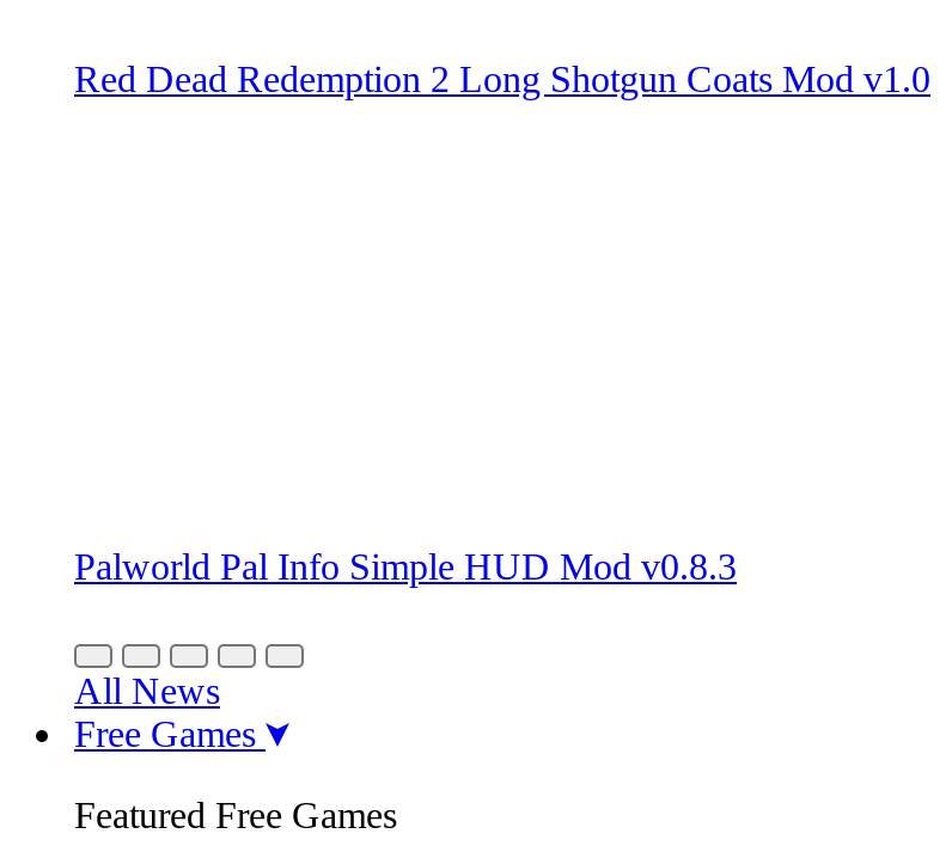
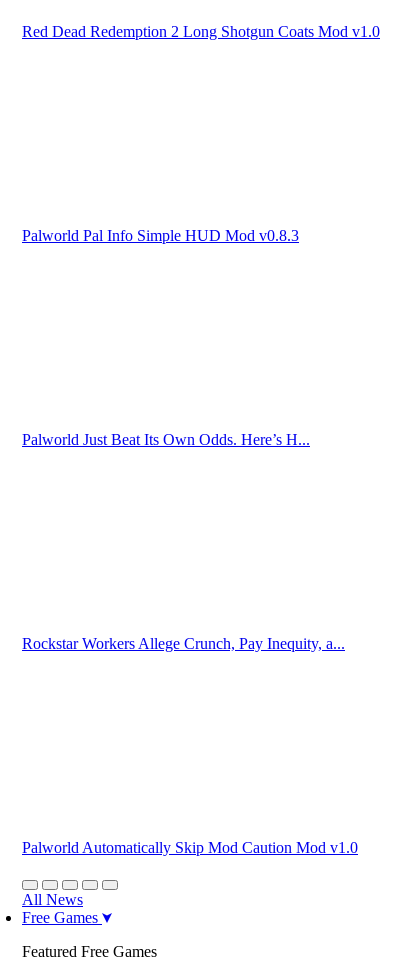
+ Palworld Just Beat Its Own Odds. Here’s H...

+ Rockstar Workers Allege Crunch, Pay Inequity, a...

+ Palworld Automatically Skip Mod Caution Mod v1.0
